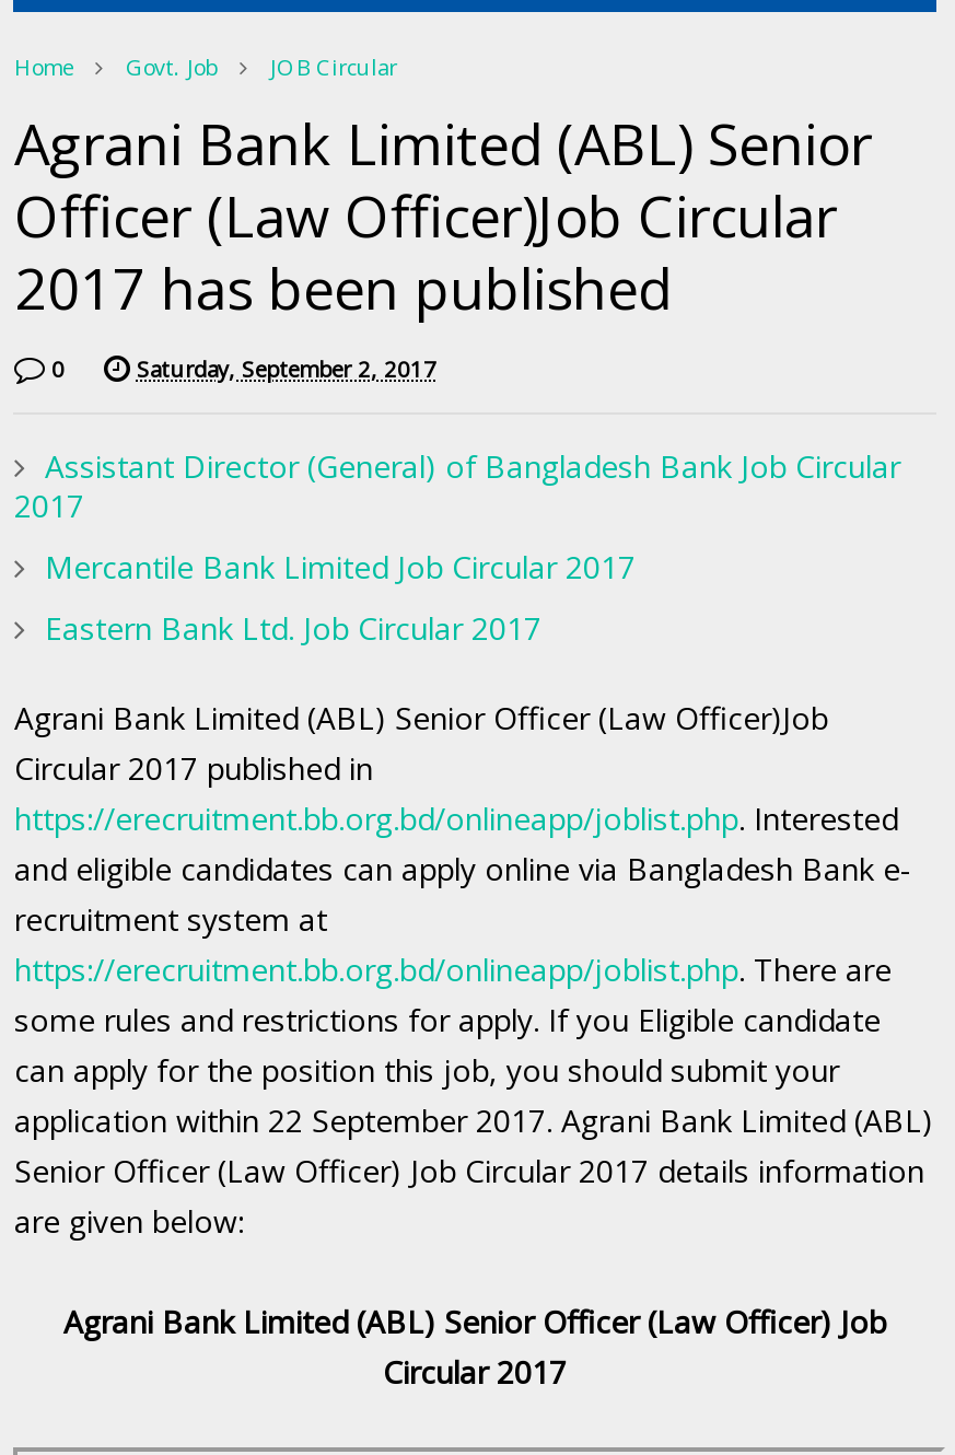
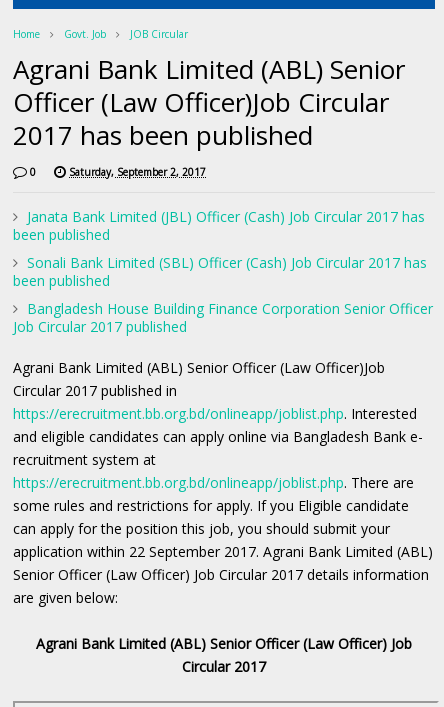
- Assistant Director (General) of Bangladesh Bank Job Circular
- 2017
+ Janata Bank Limited (JBL) Officer (Cash) Job Circular 2017 has
+ been published

- Mercantile Bank Limited Job Circular 2017
+ Sonali Bank Limited (SBL) Officer (Cash) Job Circular 2017 has
+ been published

- Eastern Bank Ltd. Job Circular 2017
+ Bangladesh House Building Finance Corporation Senior Officer
+ Job Circular 2017 published
